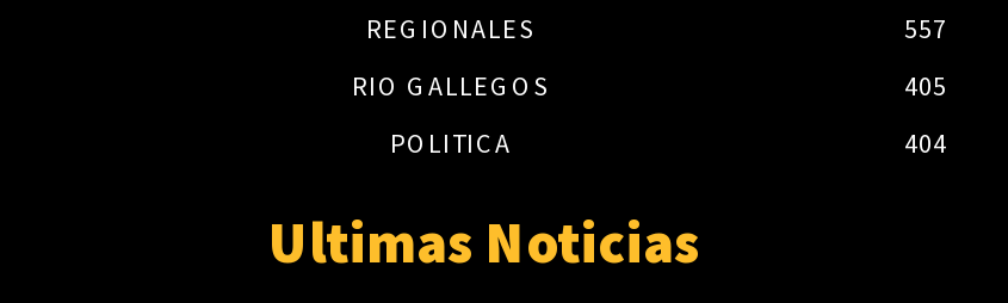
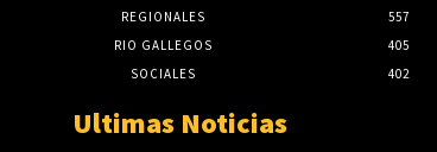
- POLITICA
- 404
+ SOCIALES
+ 402
